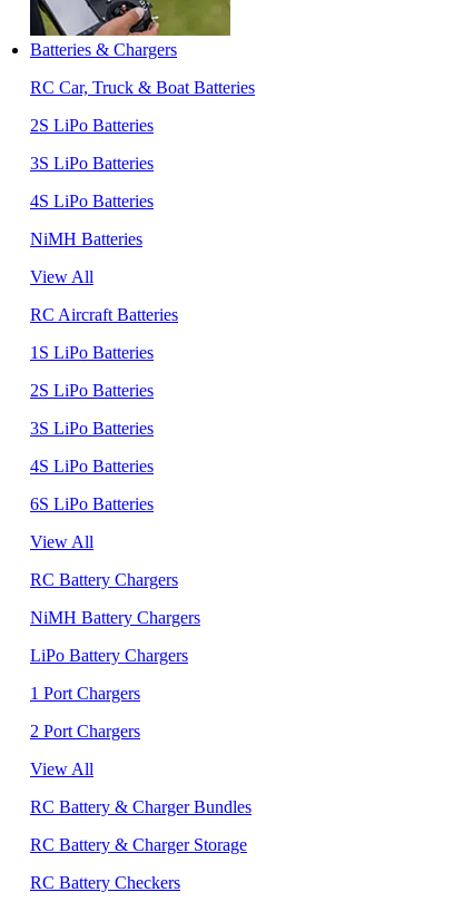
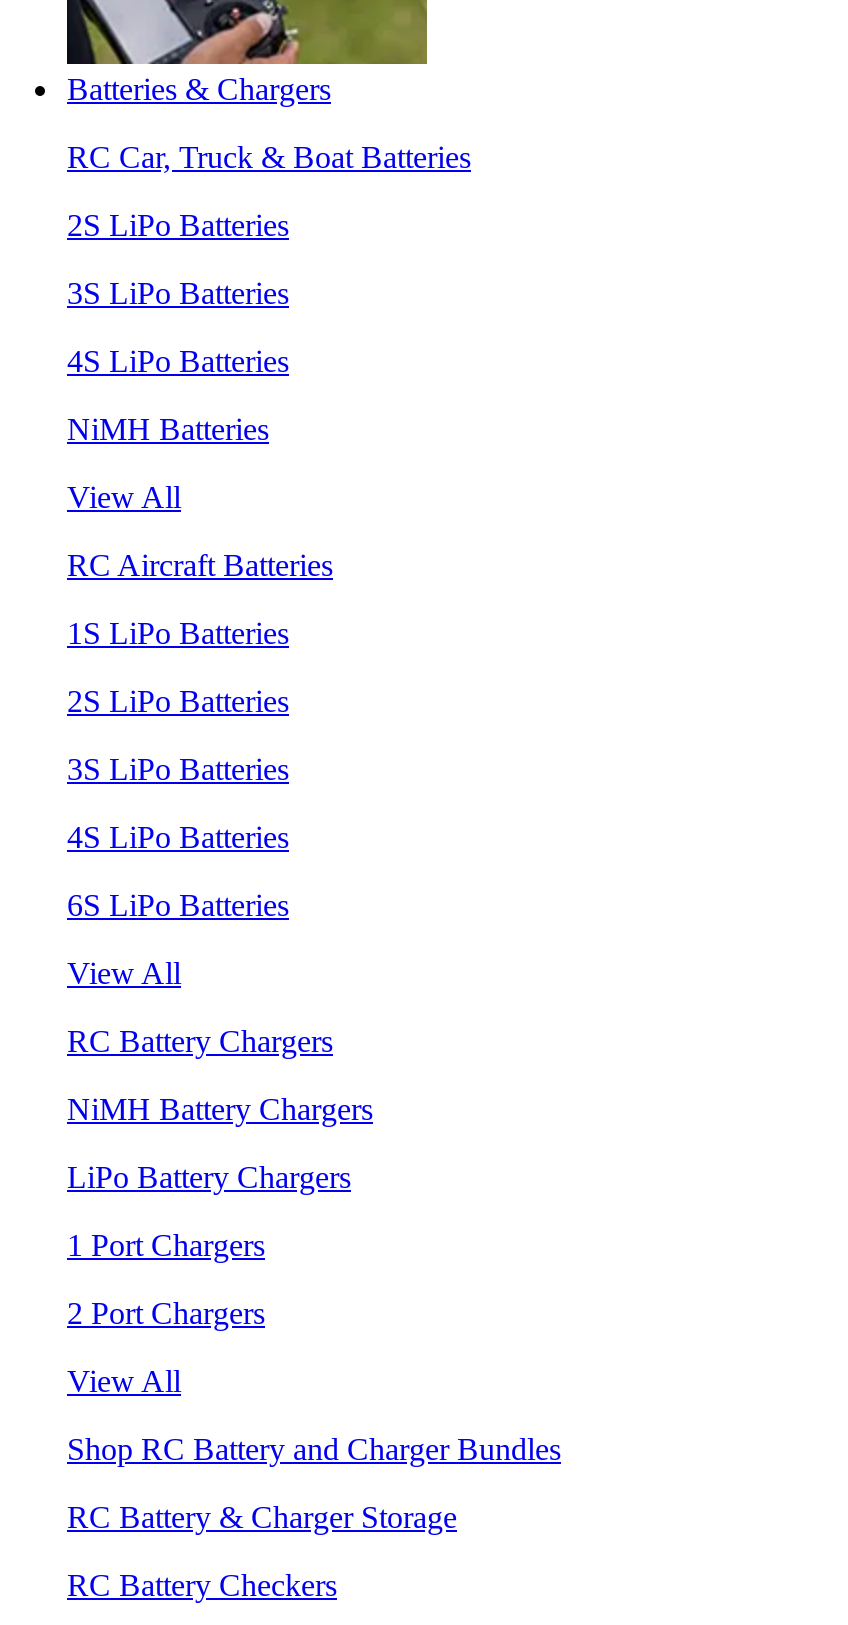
- RC Battery & Charger Bundles
+ Shop RC Battery and Charger Bundles
